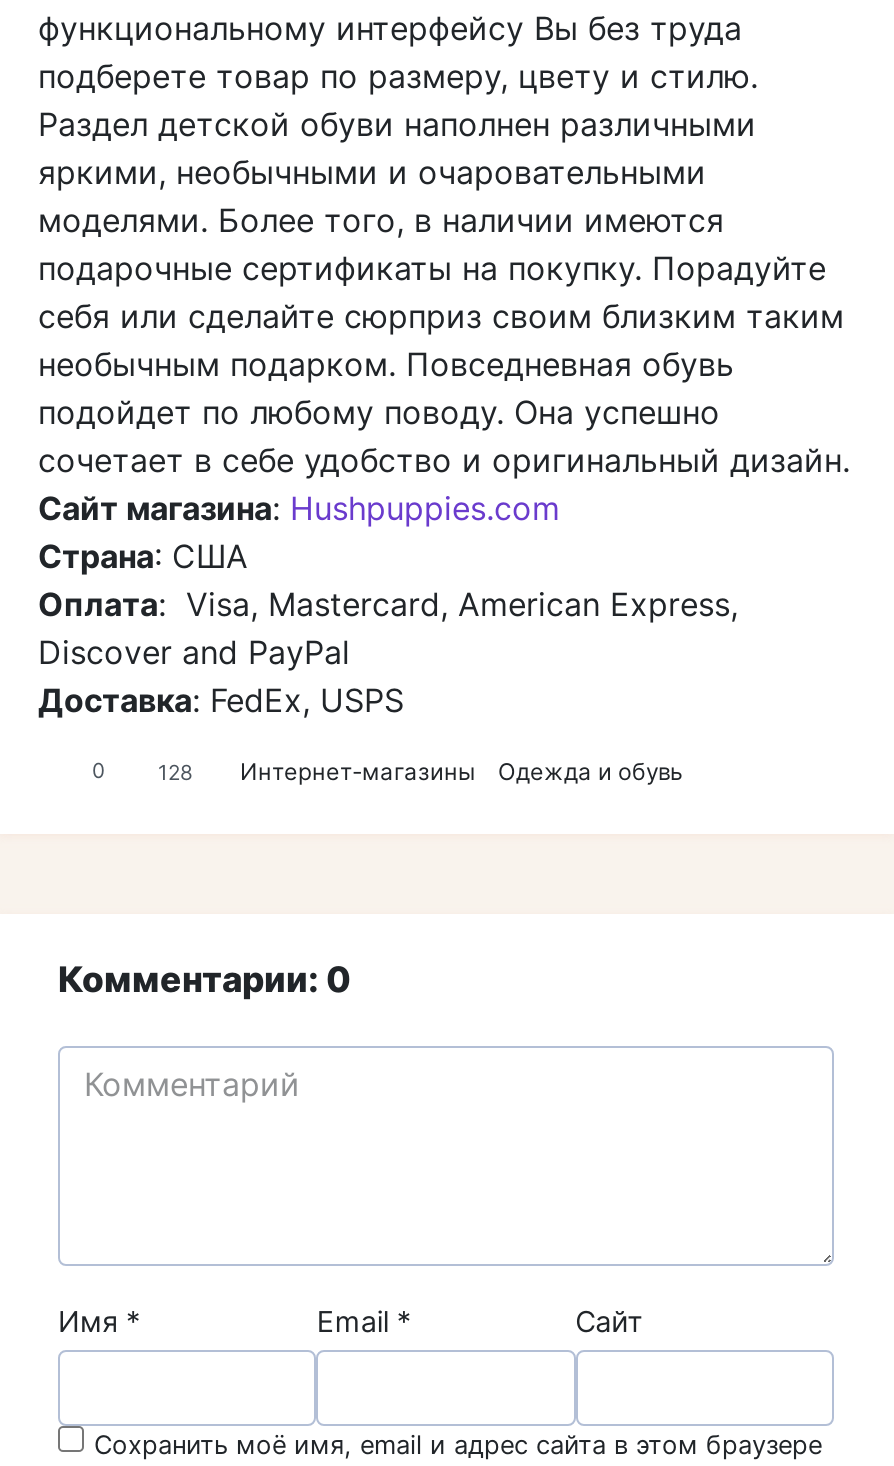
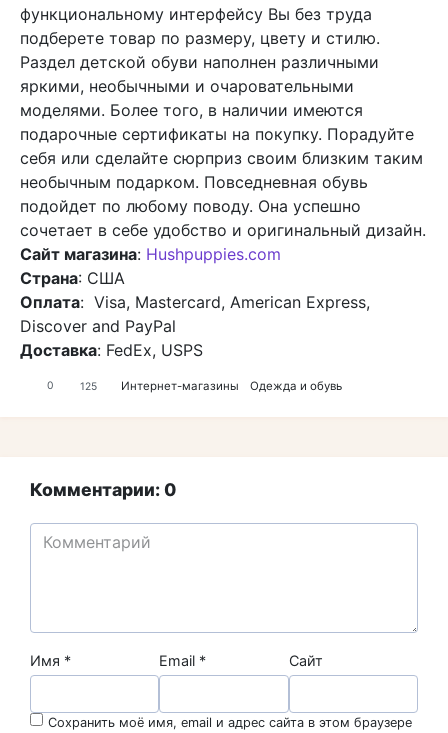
- 0 128 Интернет-магазины Одежда и обувь
+ 0 125 Интернет-магазины Одежда и обувь
